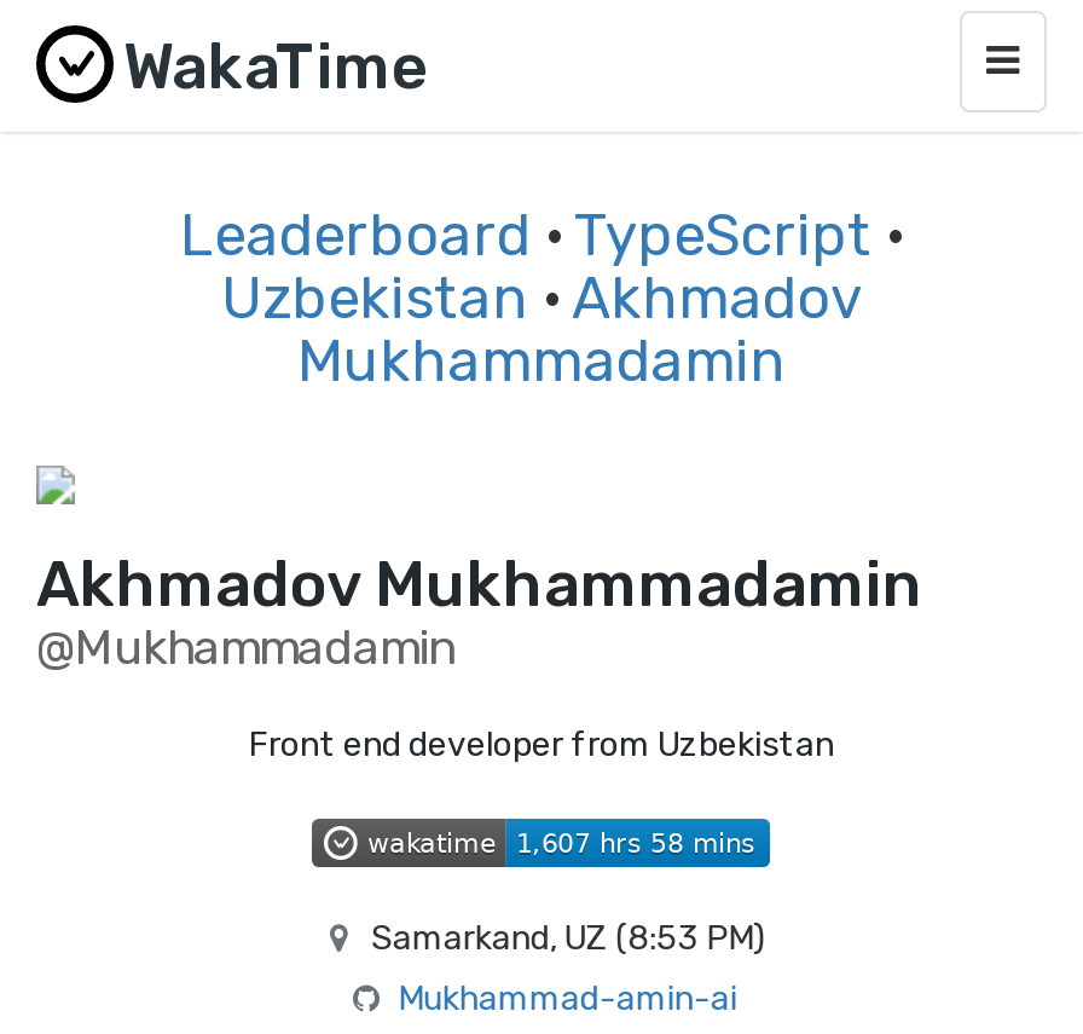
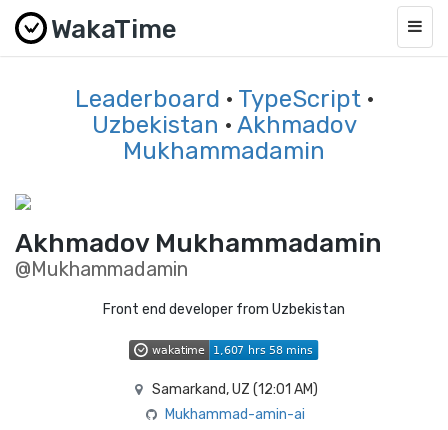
- Samarkand, UZ (8:53 PM)
+ Samarkand, UZ (12:01 AM)
